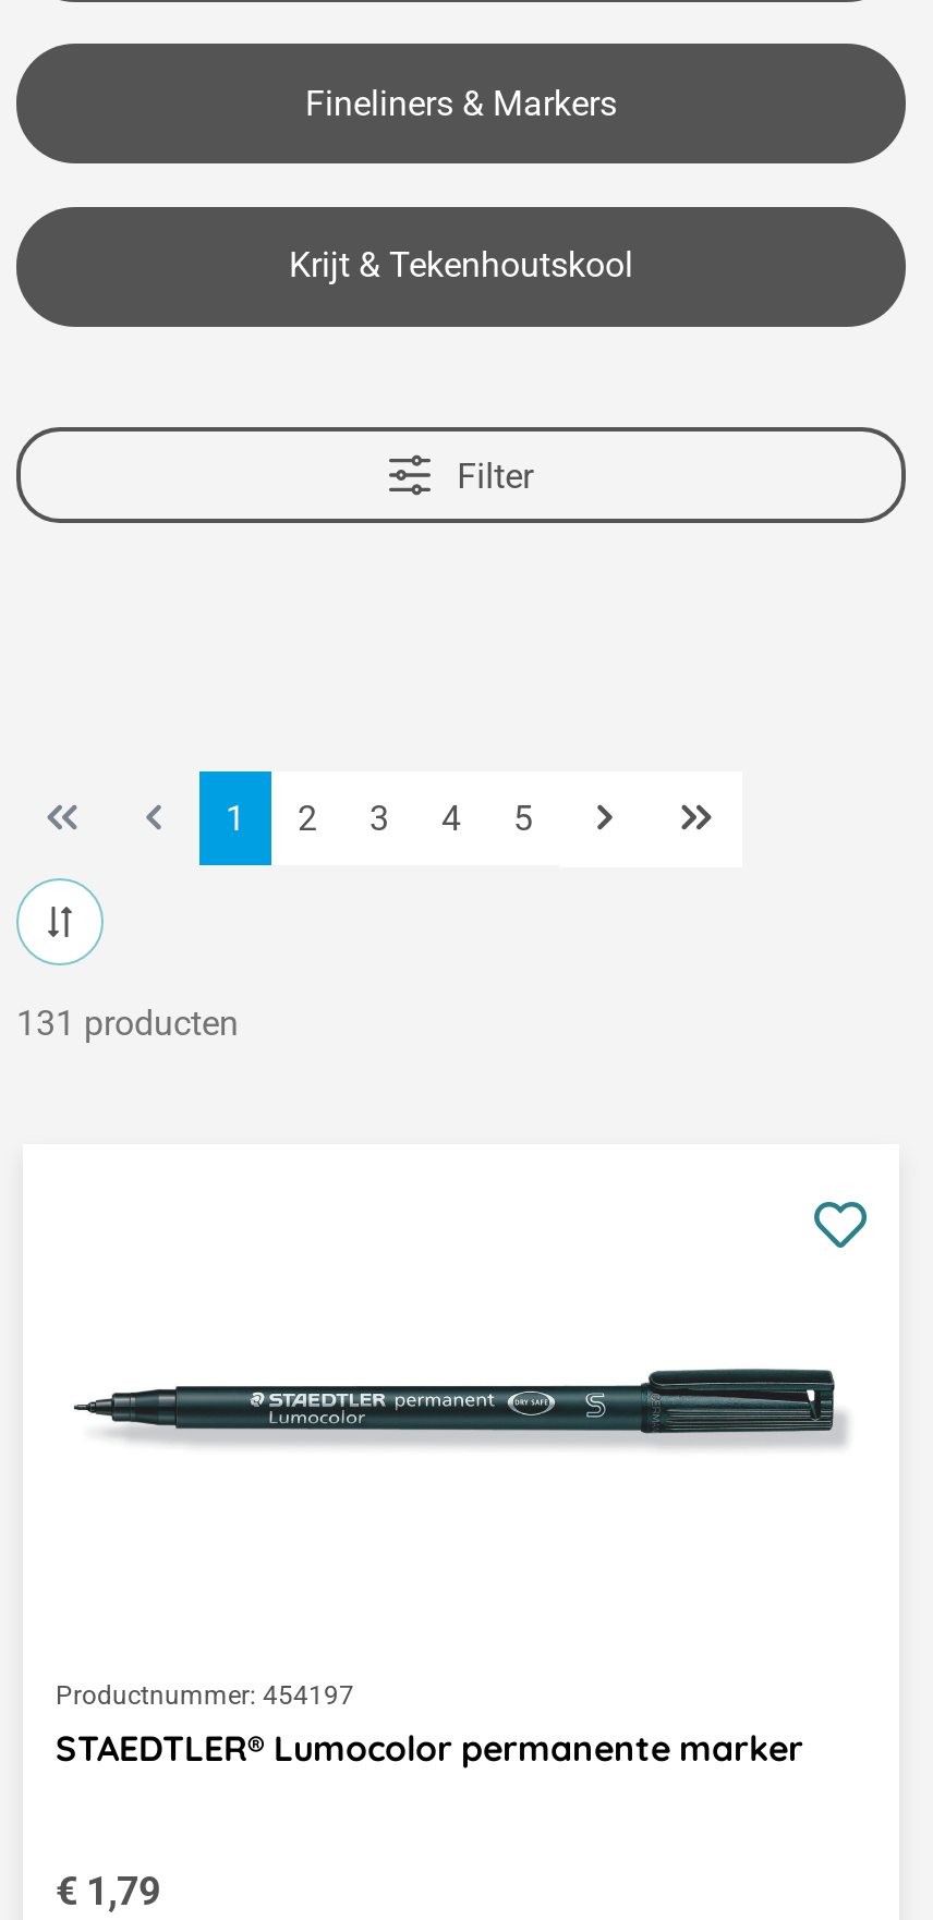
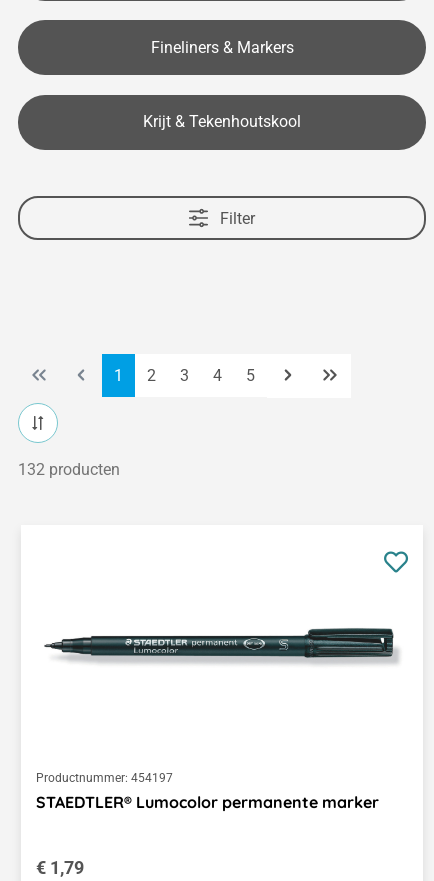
- 131 producten
+ 132 producten
